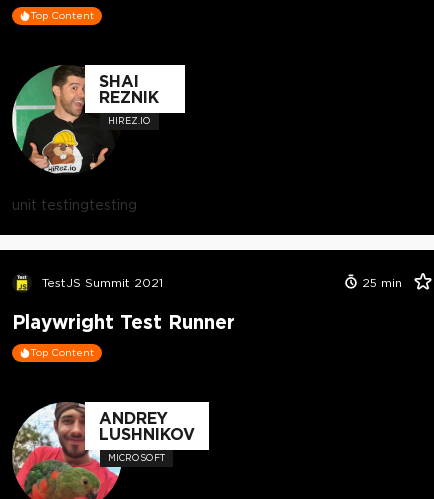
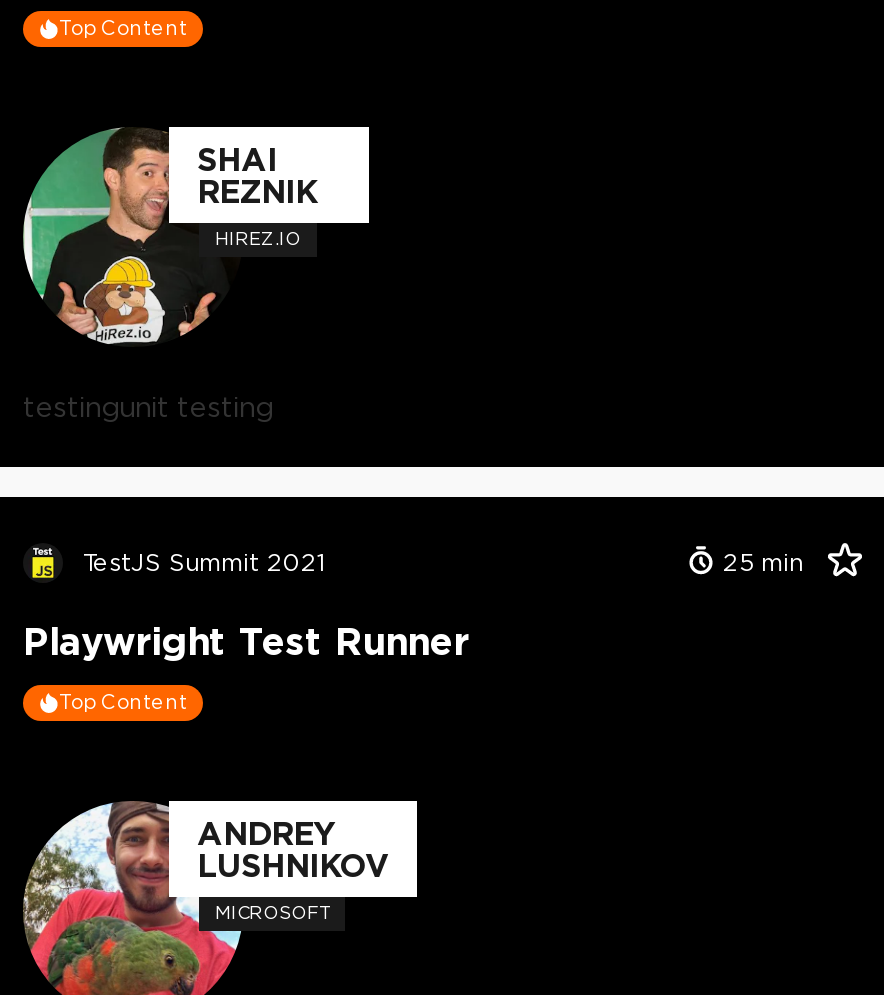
- unit testingtesting
+ testingunit testing
